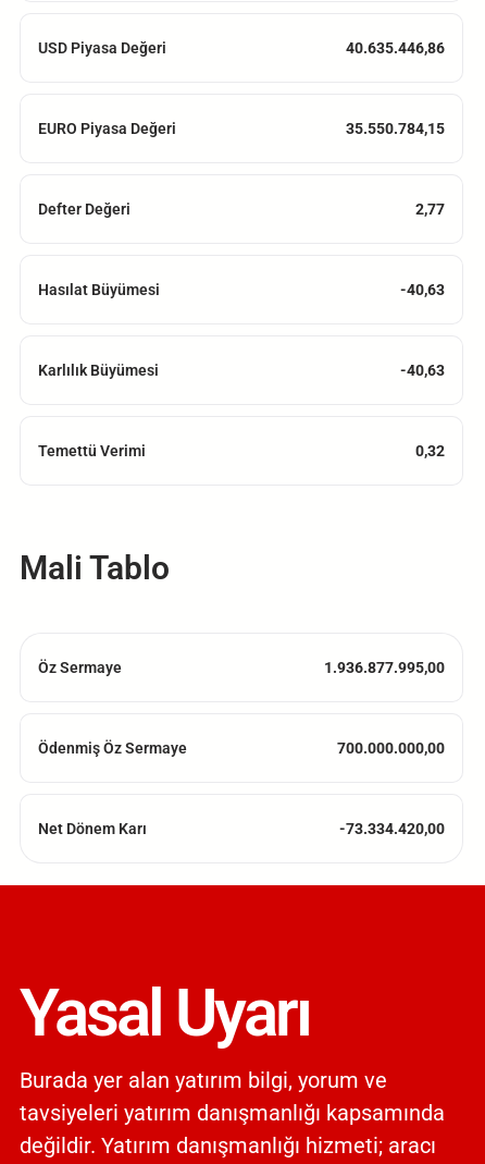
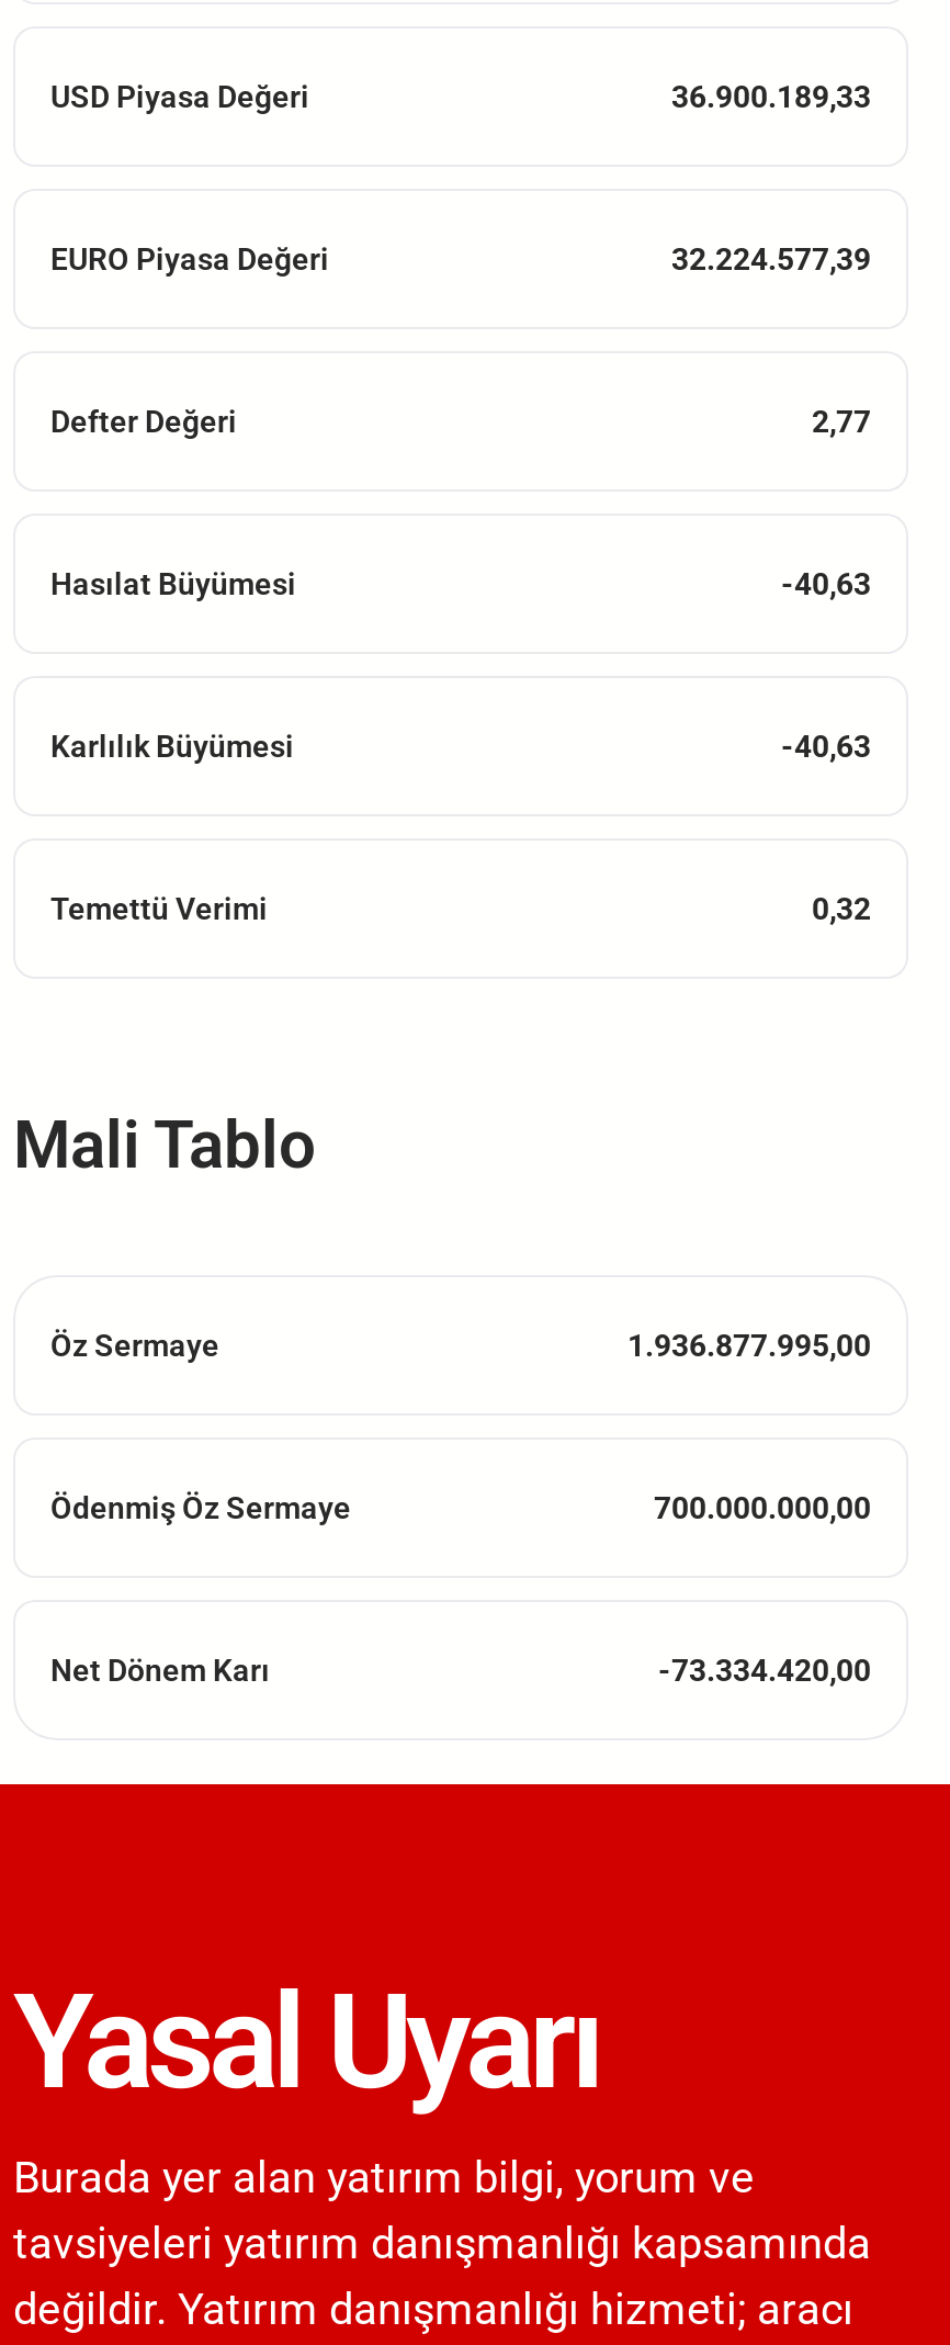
- 40.635.446,86
+ 36.900.189,33

- 35.550.784,15
+ 32.224.577,39
